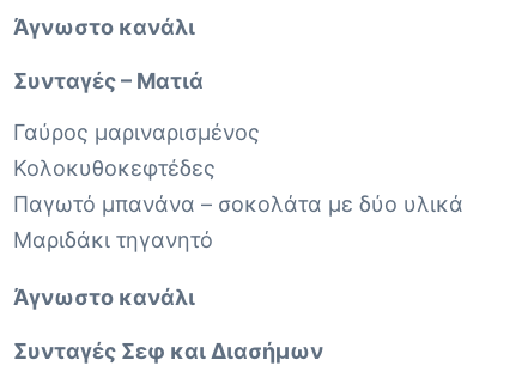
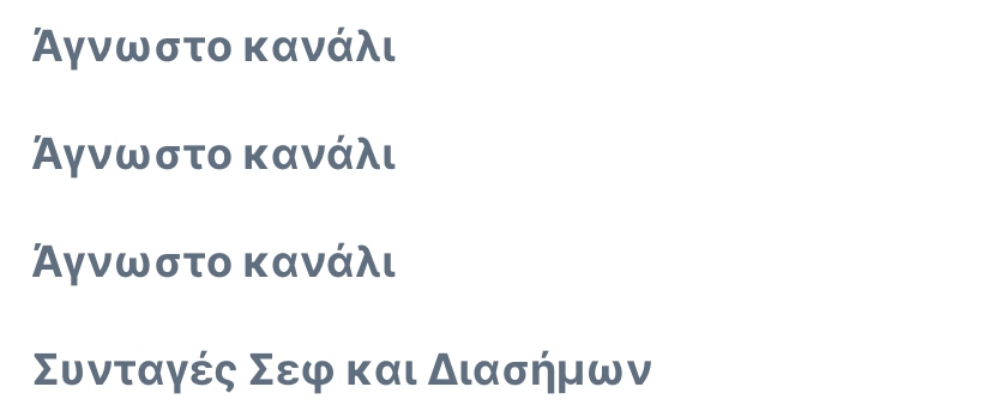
- Συνταγές – Ματιά
- Γαύρος μαριναρισμένος
- Κολοκυθοκεφτέδες
- Παγωτό μπανάνα – σοκολάτα με δύο υλικά
- Μαριδάκι τηγανητό
+ Άγνωστο κανάλι
